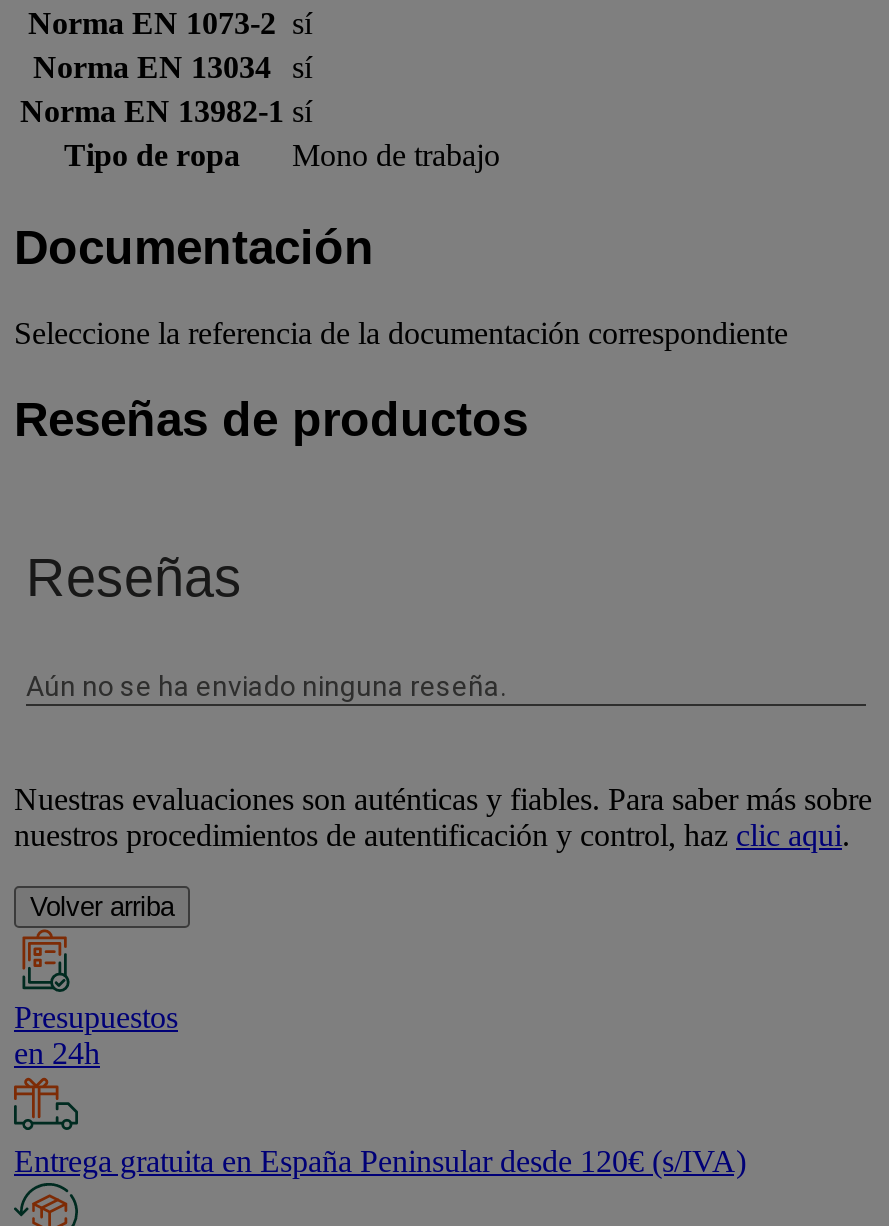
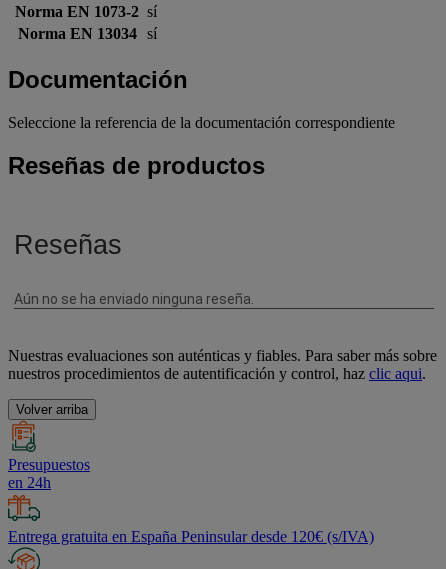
- Norma EN 13982-1 sí
- Tipo de ropa
- Mono de trabajo
